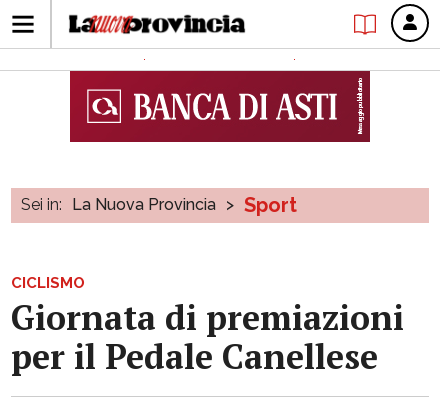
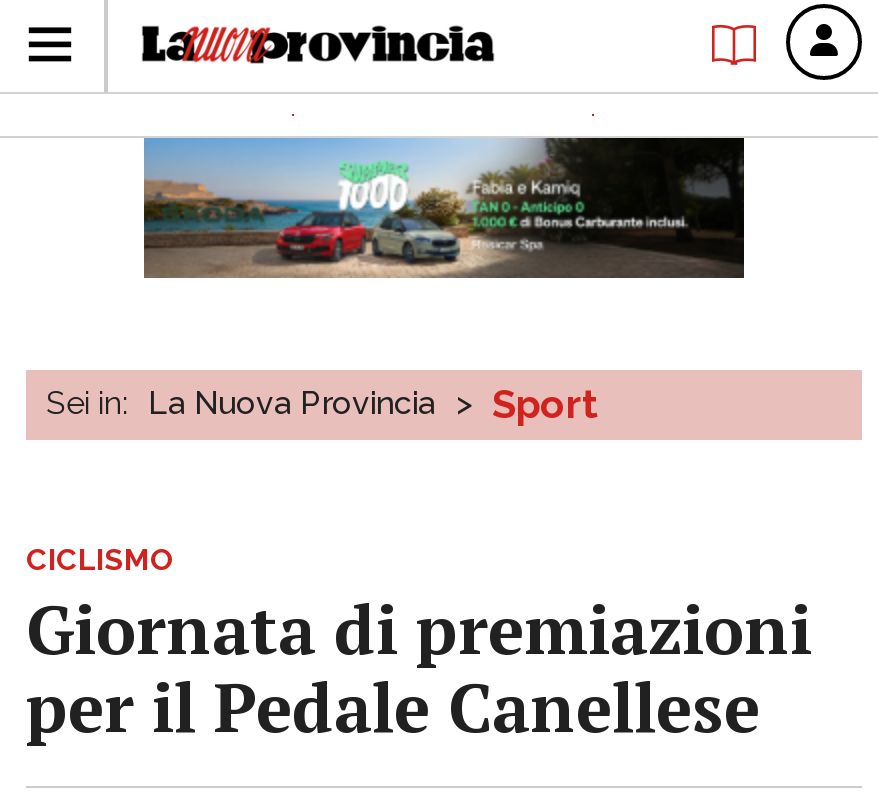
- [image]
+ [image]
